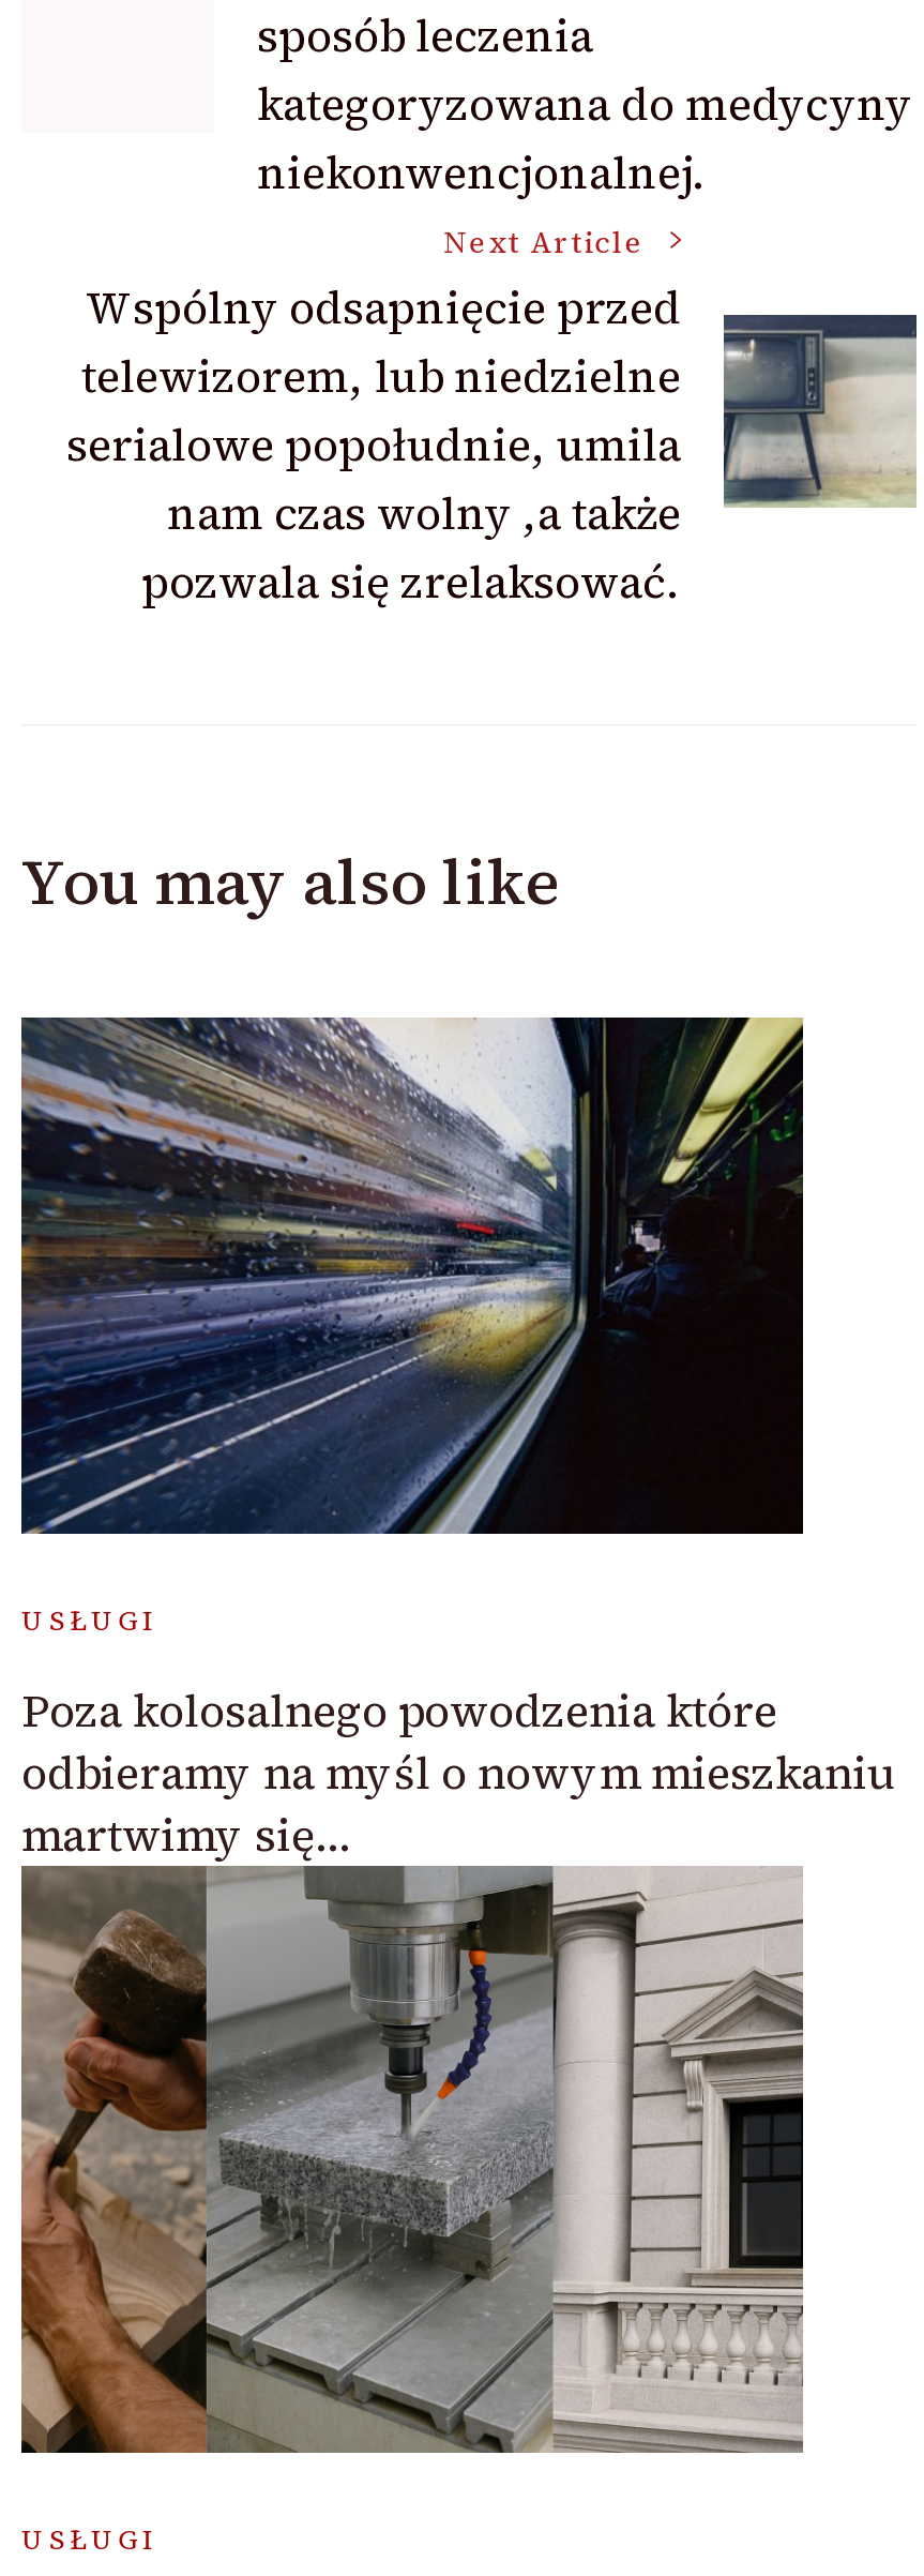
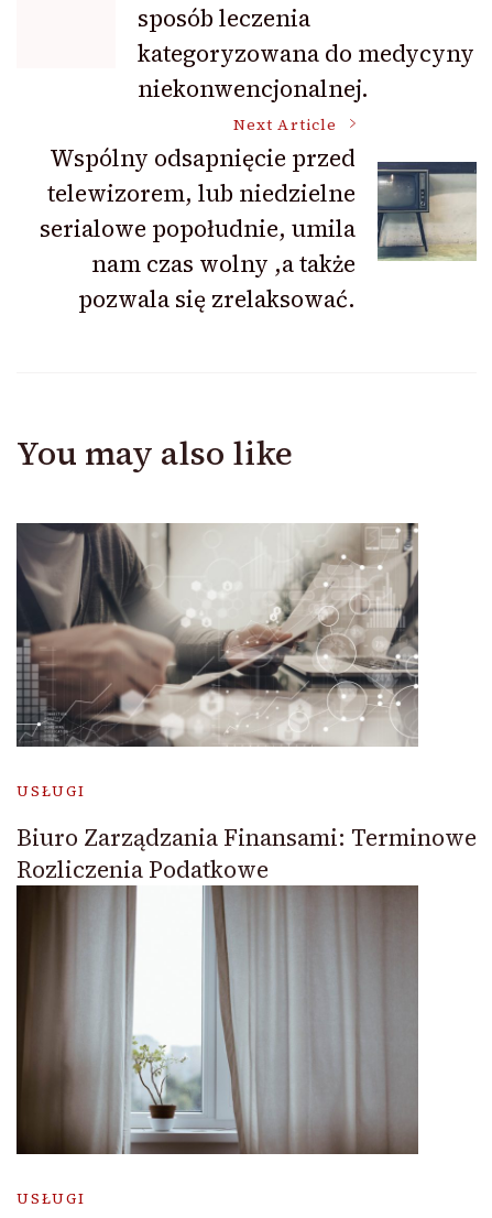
- [image]
+ [image]

- Poza kolosalnego powodzenia które
- odbieramy na myśl o nowym mieszkaniu
- martwimy się…
+ Biuro Zarządzania Finansami: Terminowe
+ Rozliczenia Podatkowe

- [image]
+ [image]
